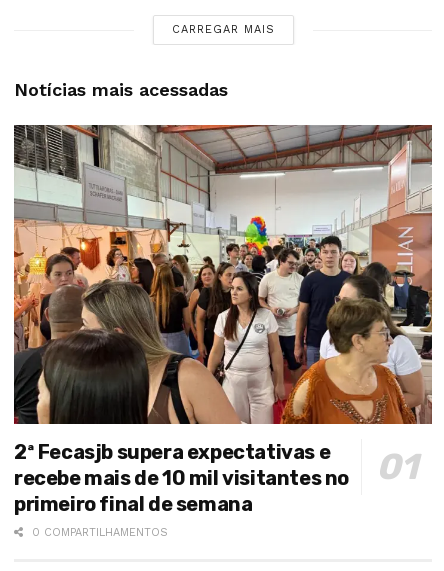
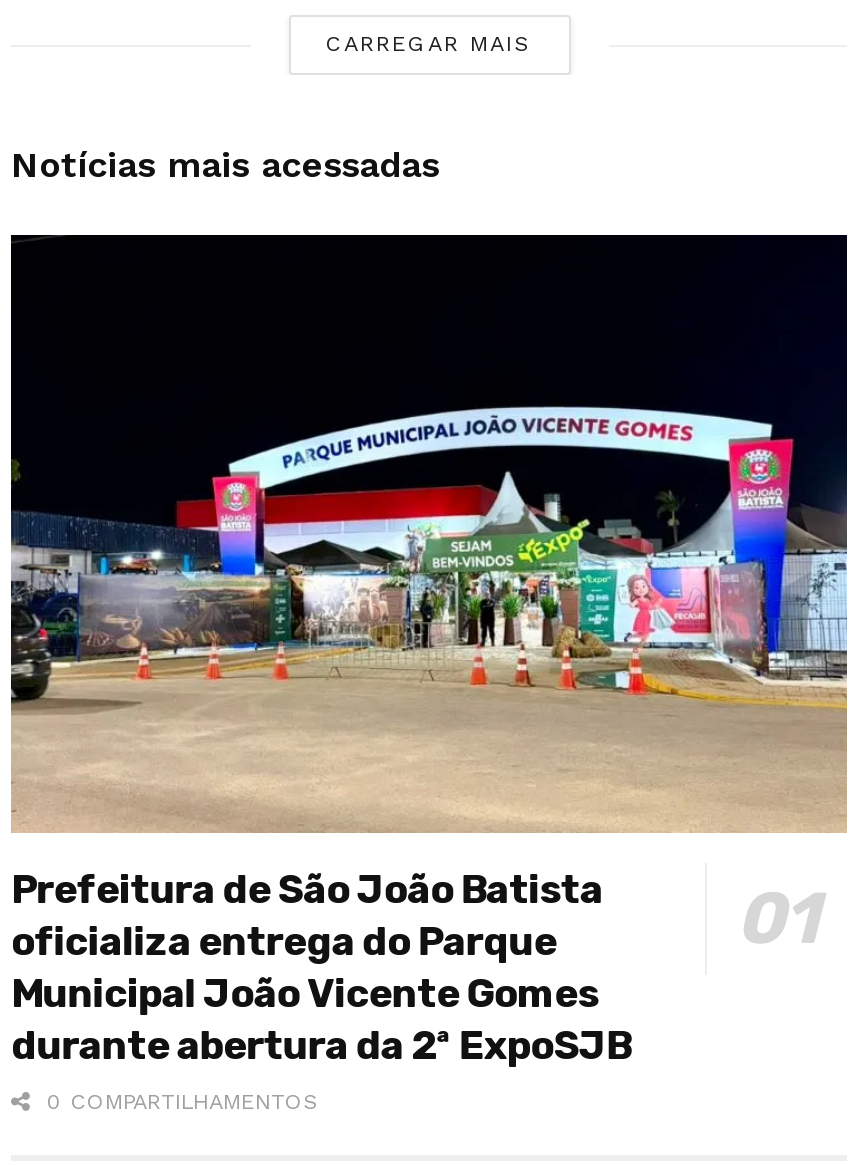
- [image]
- 2ª Fecasjb supera expectativas e
- recebe mais de 10 mil visitantes no
- primeiro final de semana
+ [image]
+ Prefeitura de São João Batista
+ oficializa entrega do Parque
+ Municipal João Vicente Gomes
+ durante abertura da 2ª ExpoSJB
